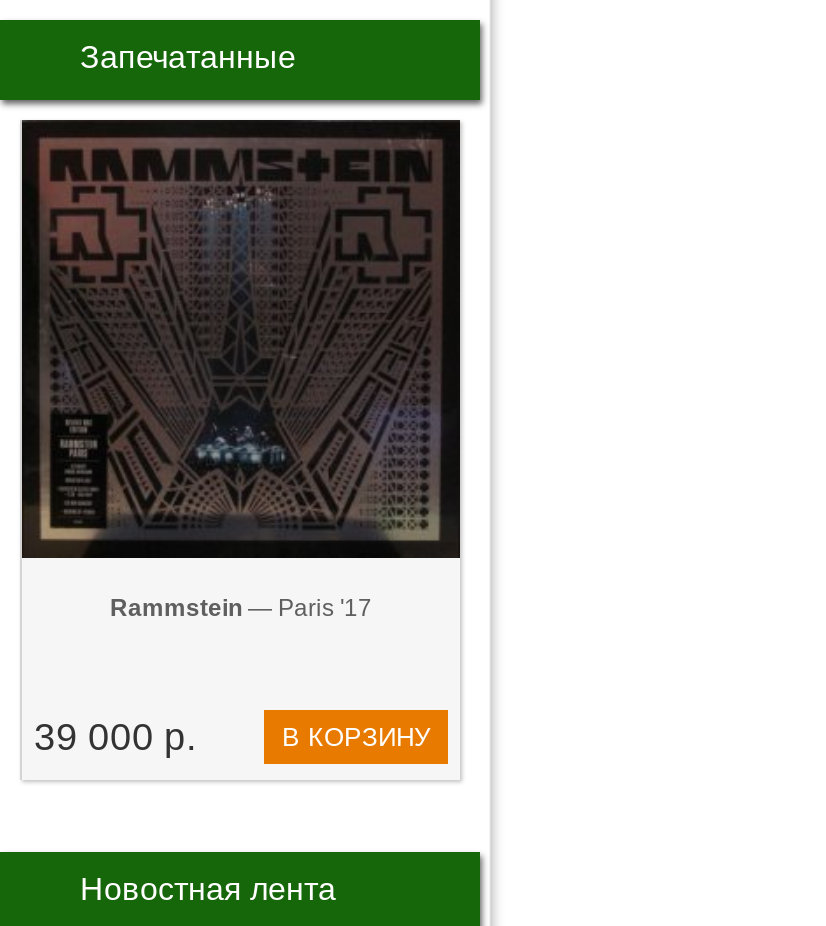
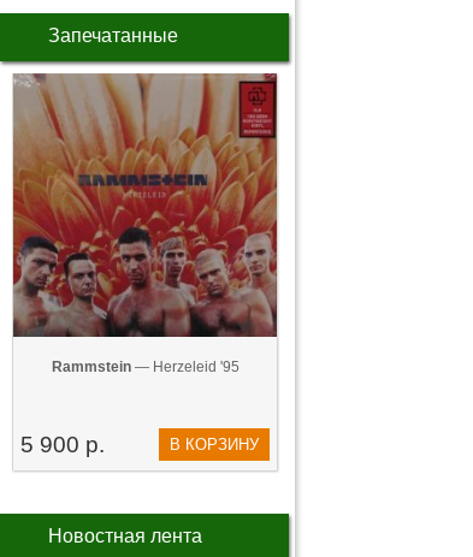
- [image]
- Rammstein — Paris '17
+ [image]
+ Rammstein — Herzeleid '95

- 39 000 р.
+ 5 900 р.
